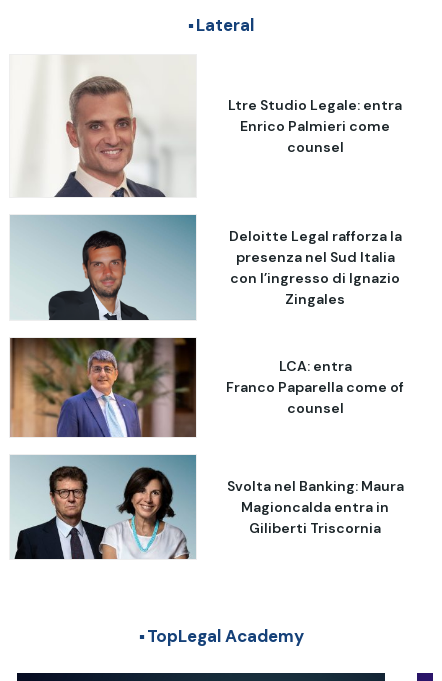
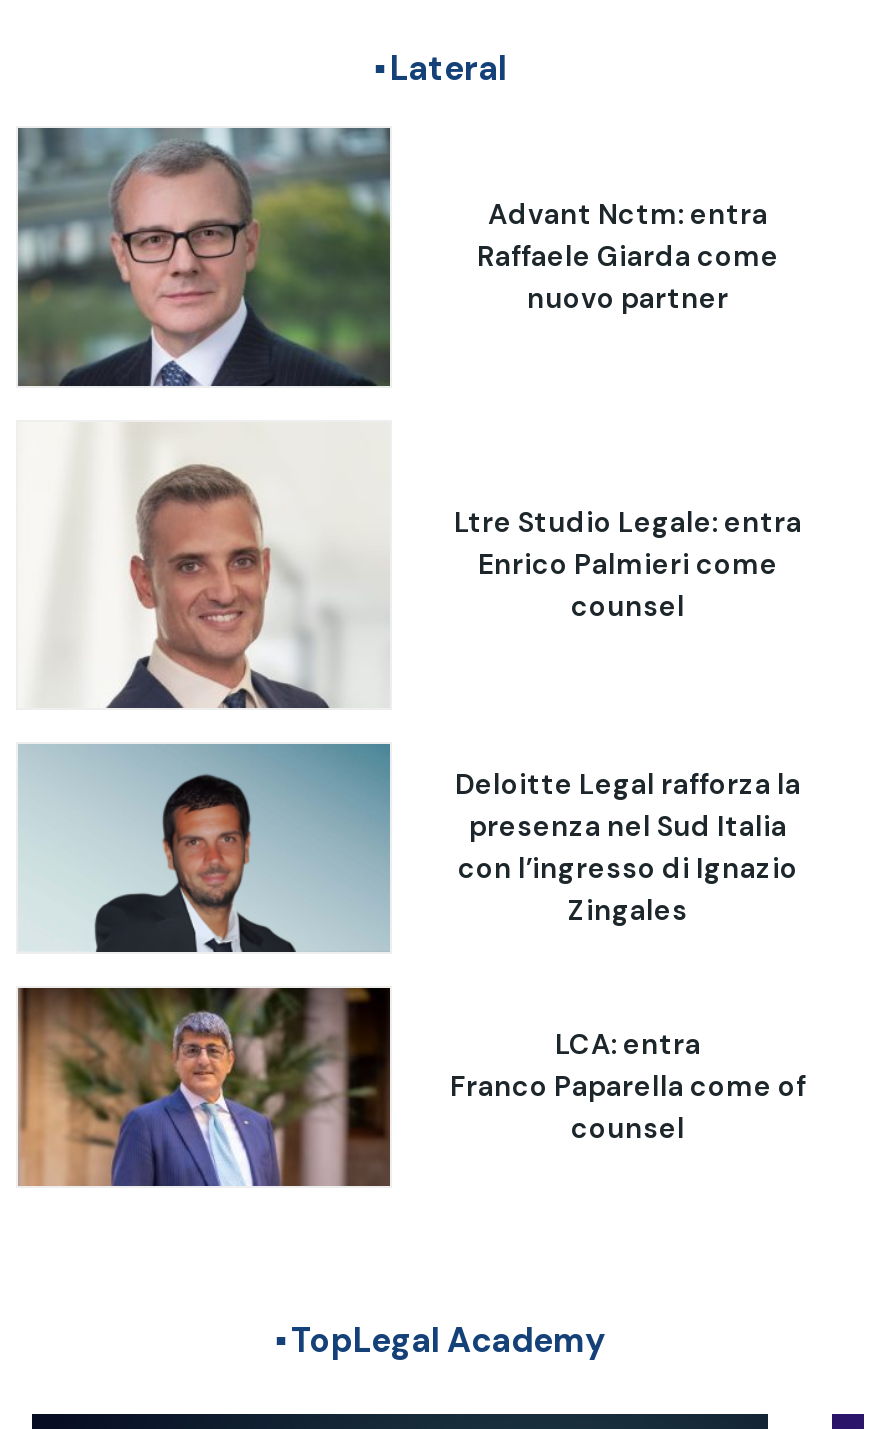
+ [image]

+ Advant Nctm: entra
+ Raffaele Giarda come
+ nuovo partner

moved down: [image] | Ltre Studio Legale: entra | Enrico Palmieri come | ... | Franco Paparella come of | counsel

- [image]
- Svolta nel Banking: Maura
- Magioncalda entra in
- Giliberti Triscornia
